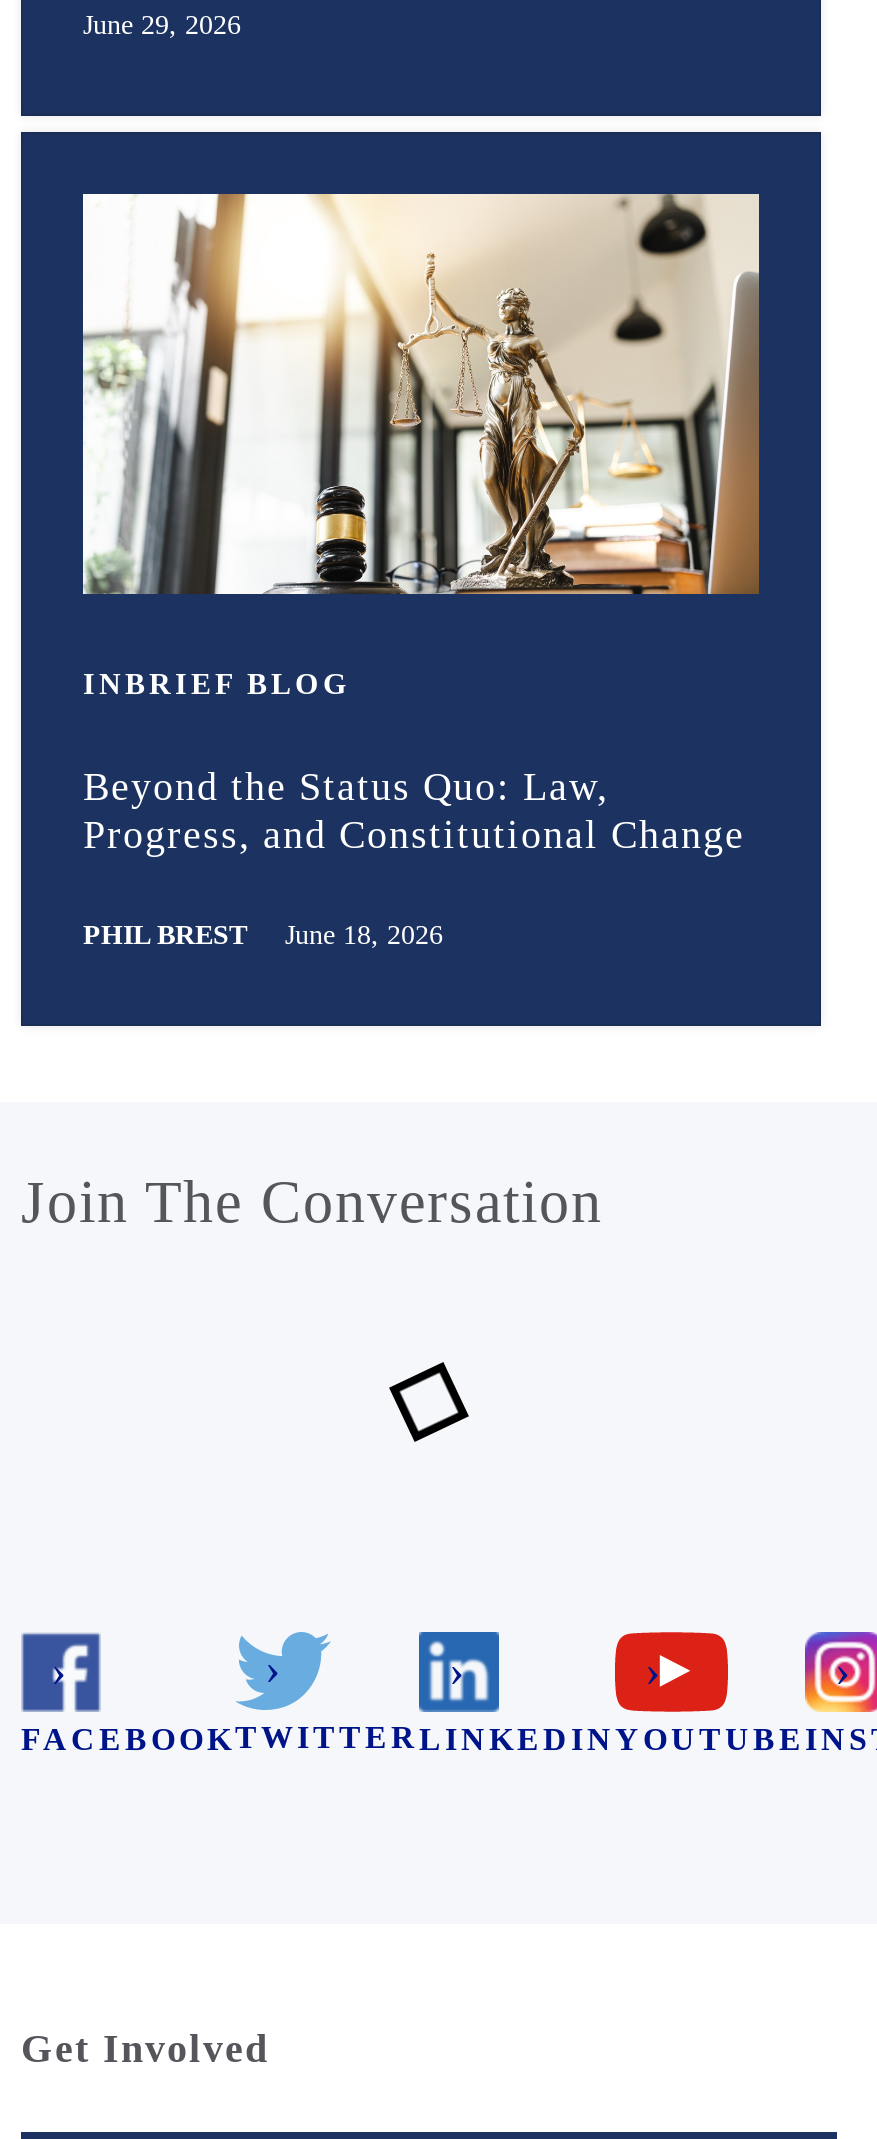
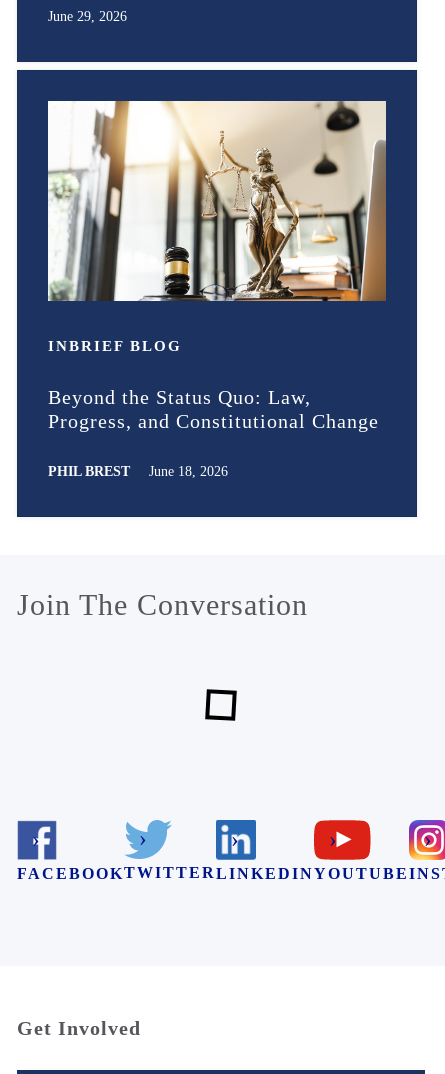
- [image]
+ [image]
